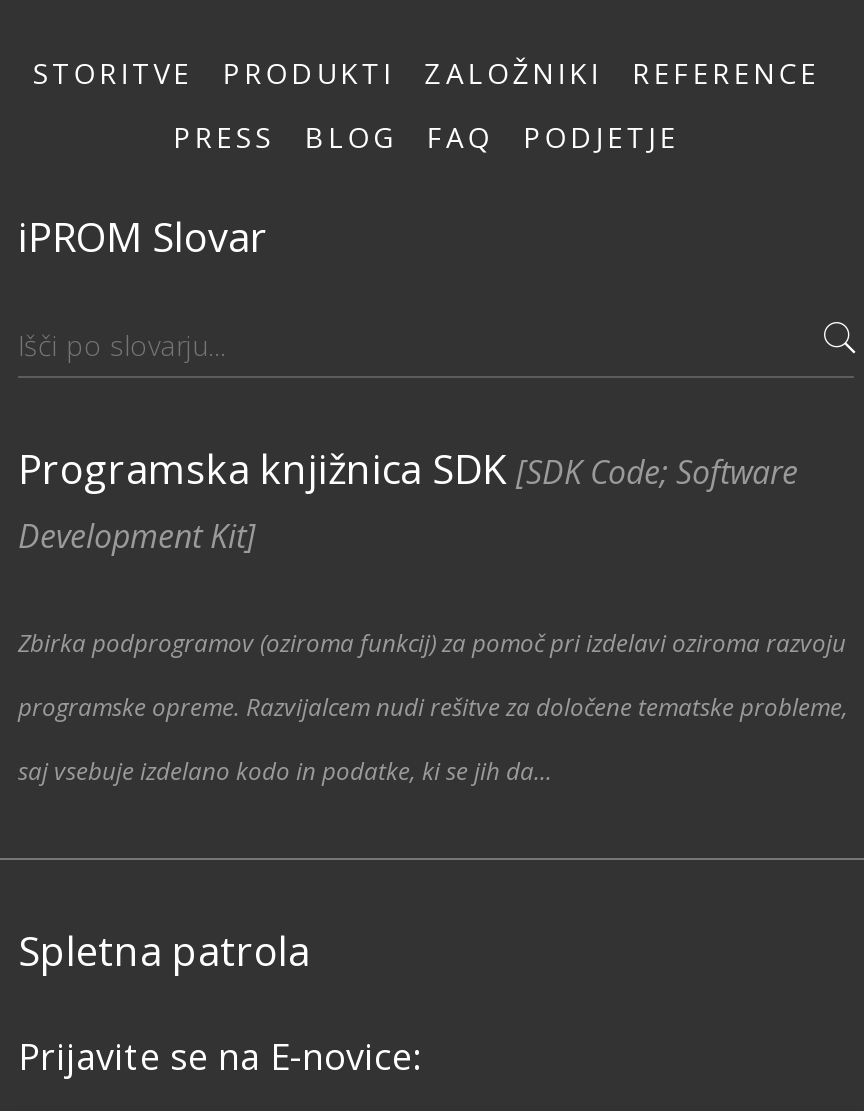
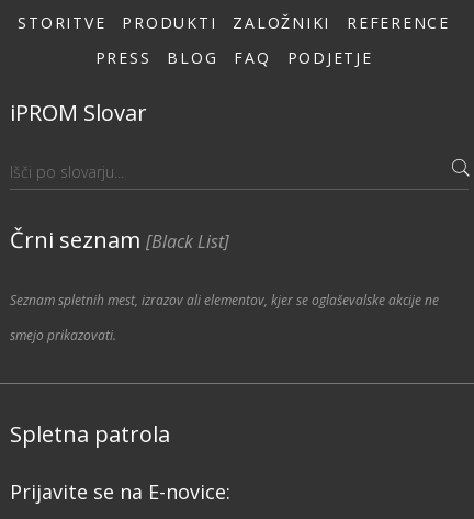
- Programska knjižnica SDK [SDK Code; Software
- Development Kit]
- Zbirka podprogramov (oziroma funkcij) za pomoč pri izdelavi oziroma razvoju
- programske opreme. Razvijalcem nudi rešitve za določene tematske probleme,
- saj vsebuje izdelano kodo in podatke, ki se jih da...
+ Črni seznam [Black List]
+ Seznam spletnih mest, izrazov ali elementov, kjer se oglaševalske akcije ne
+ smejo prikazovati.
